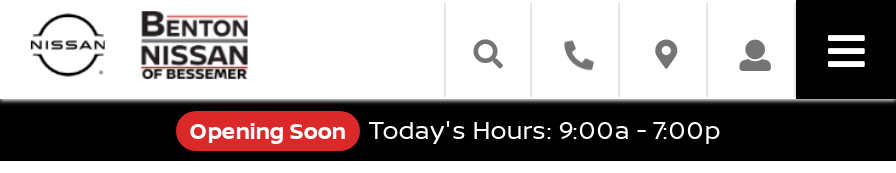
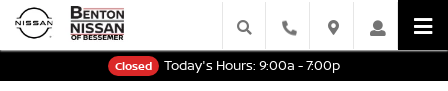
- Opening Soon
+ Closed
